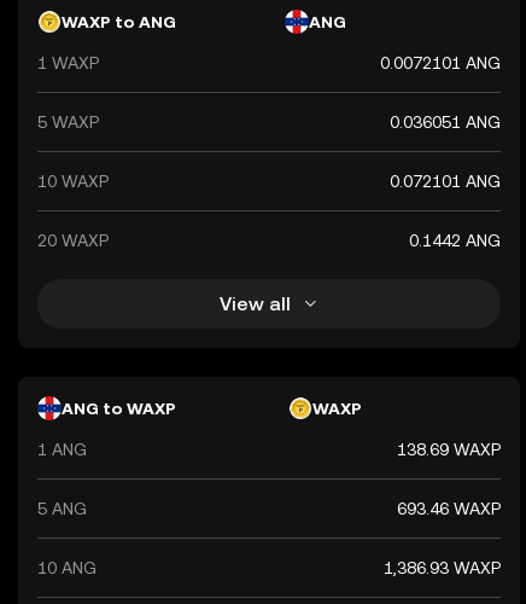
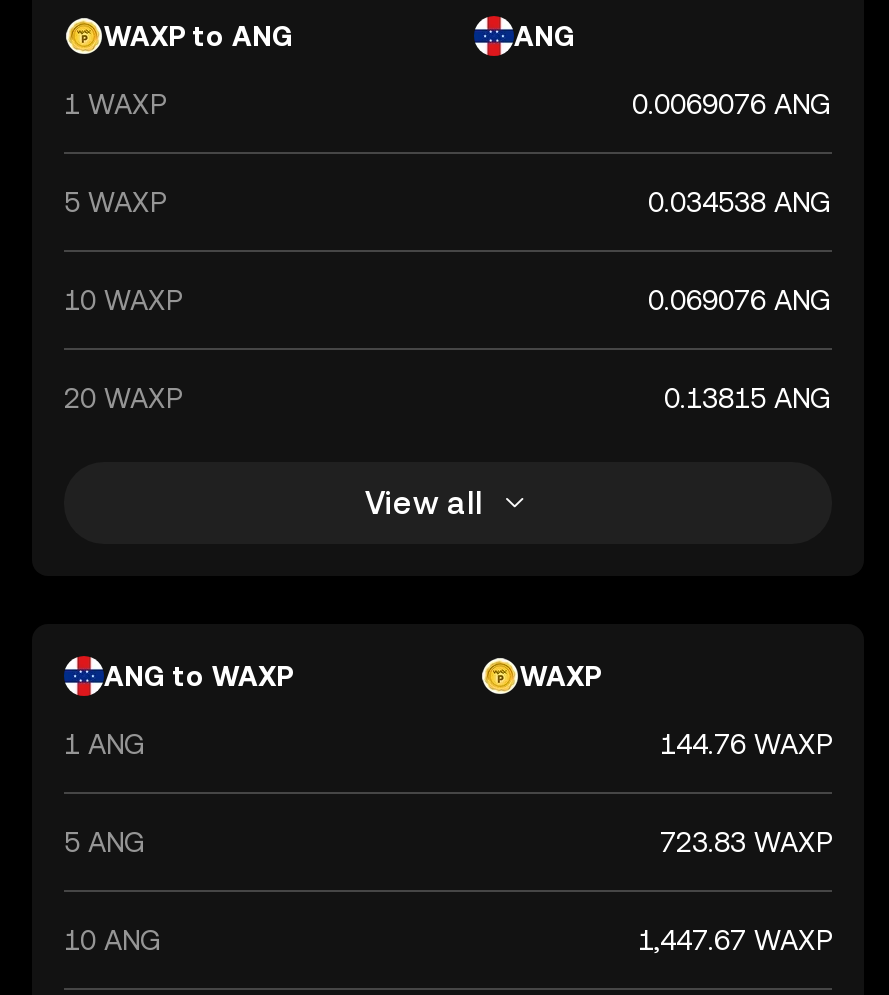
- 0.0072101 ANG
+ 0.0069076 ANG

- 0.036051 ANG
+ 0.034538 ANG

- 0.072101 ANG
+ 0.069076 ANG

- 0.1442 ANG
+ 0.13815 ANG

- 138.69 WAXP
+ 144.76 WAXP

- 693.46 WAXP
+ 723.83 WAXP

- 1,386.93 WAXP
+ 1,447.67 WAXP
